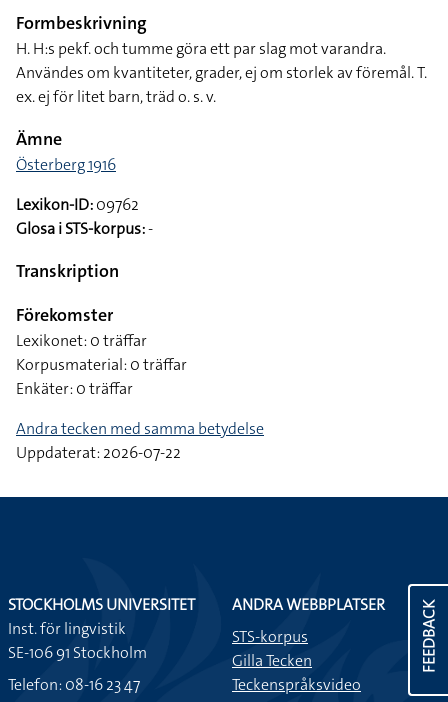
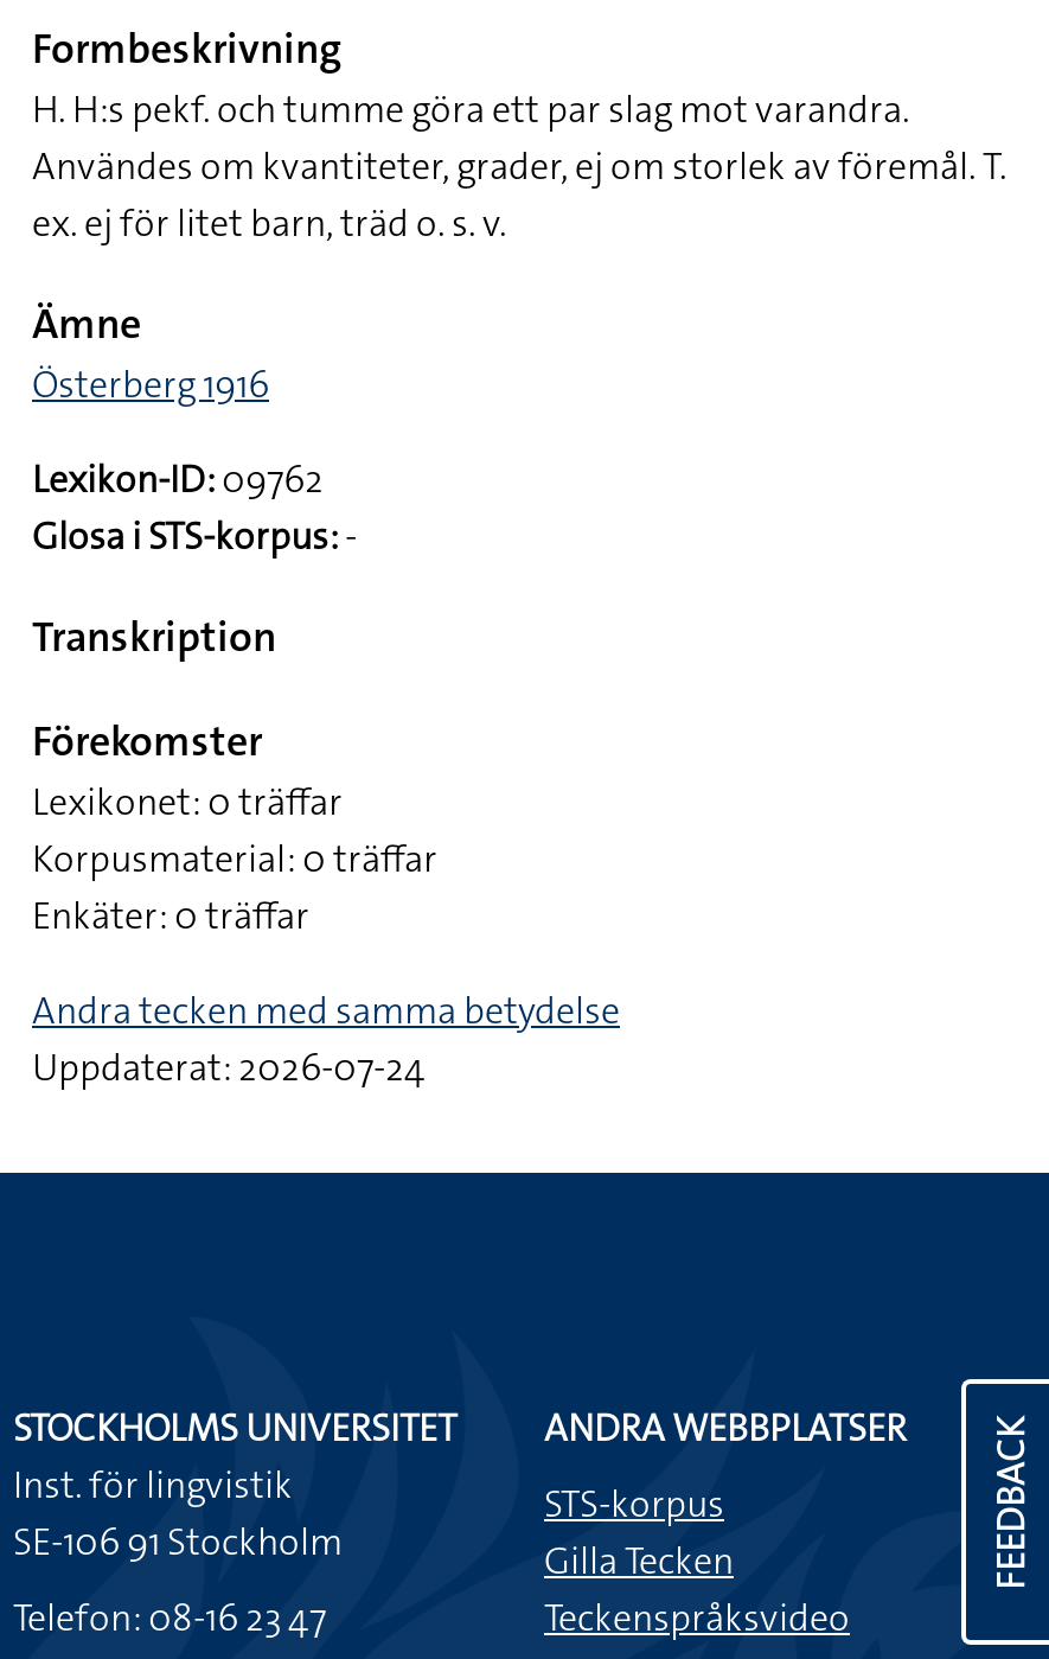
- Uppdaterat: 2026-07-22
+ Uppdaterat: 2026-07-24
